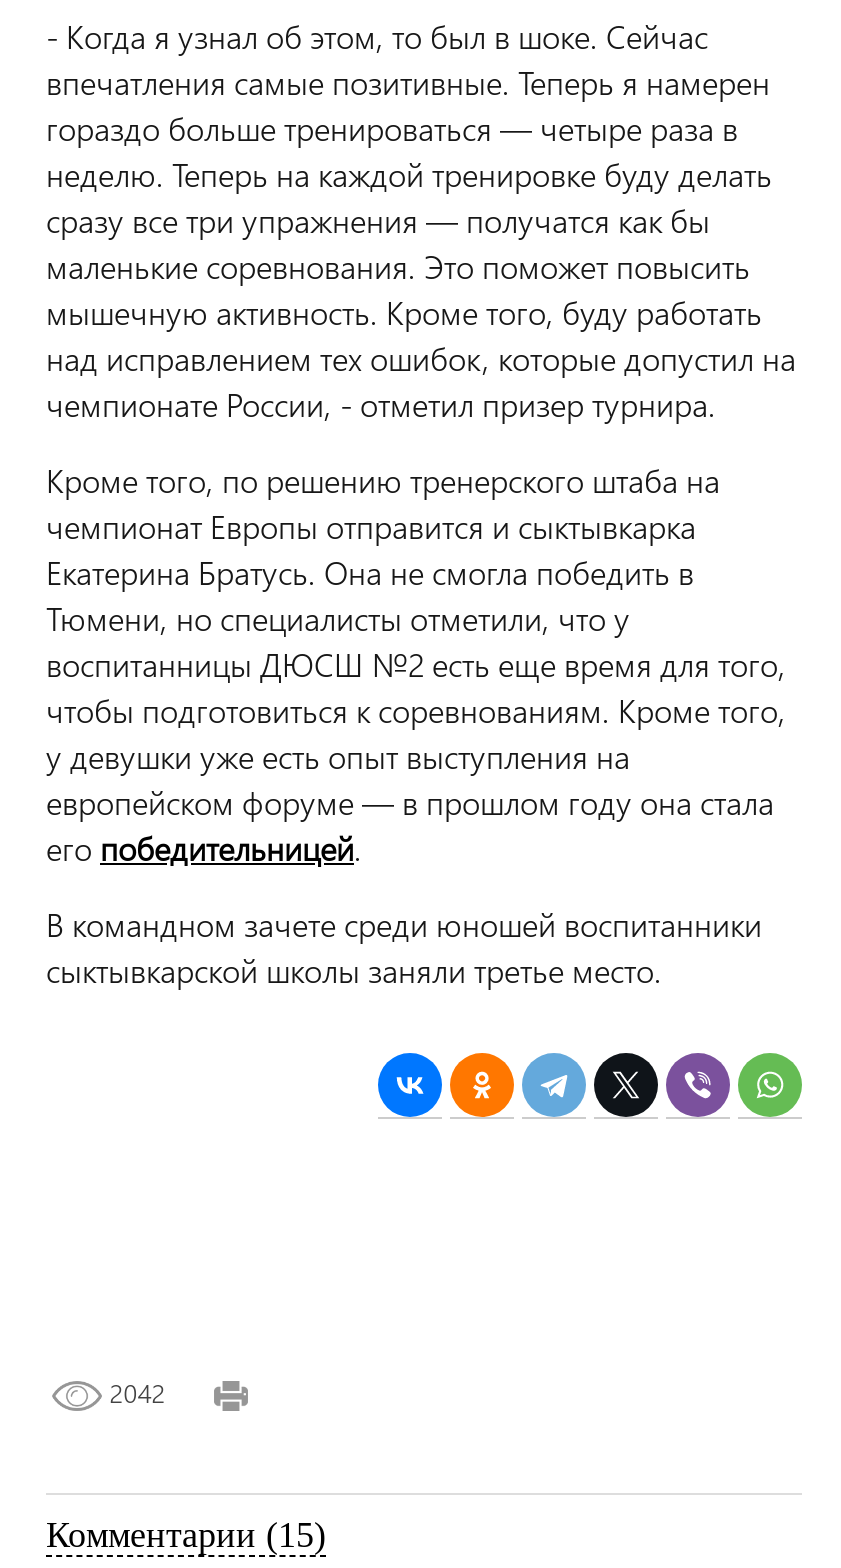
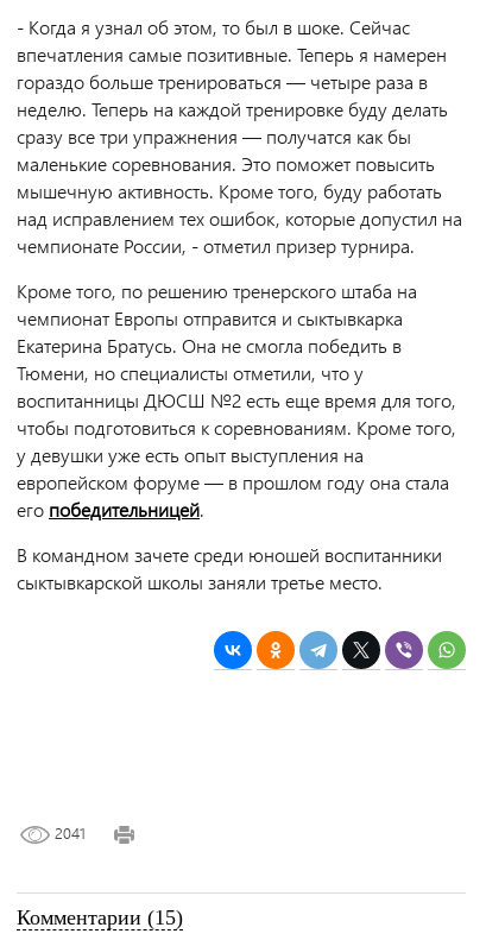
- 2042
+ 2041
